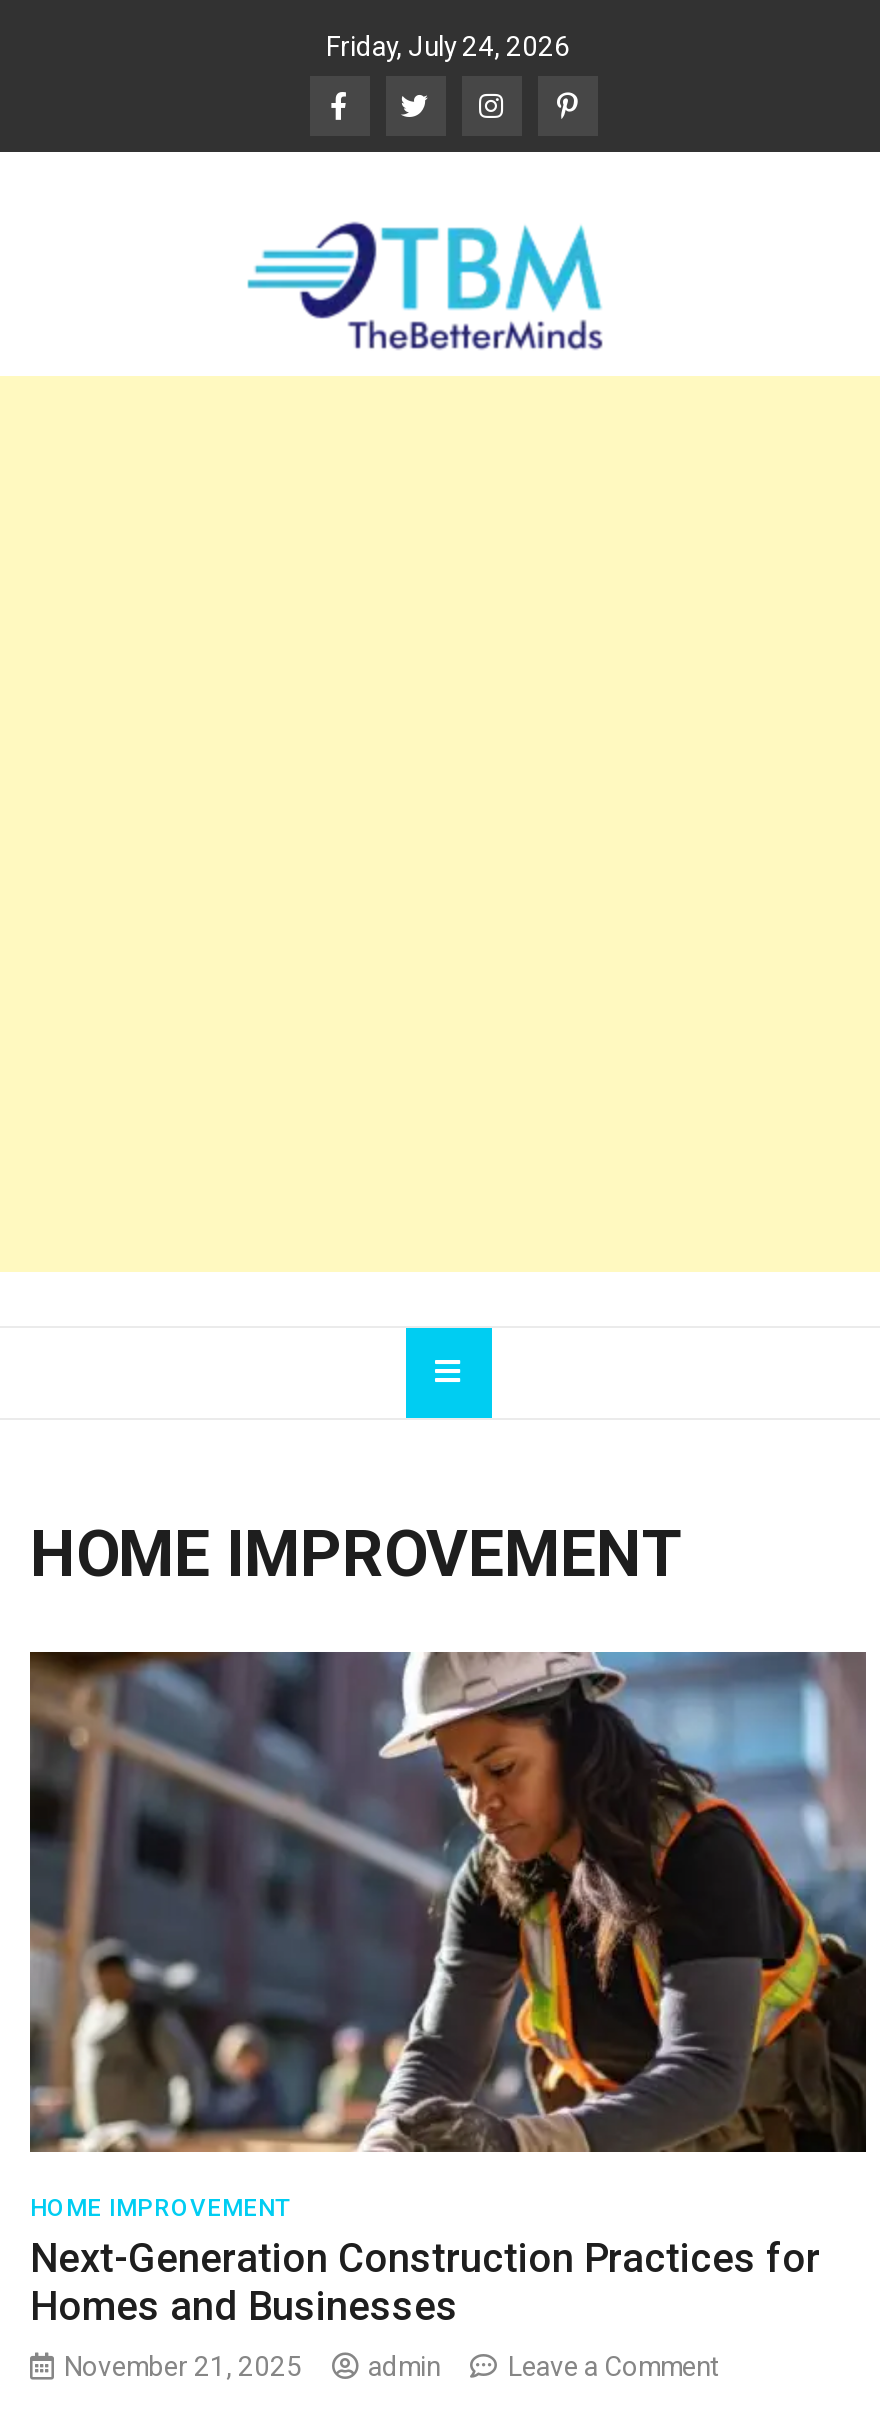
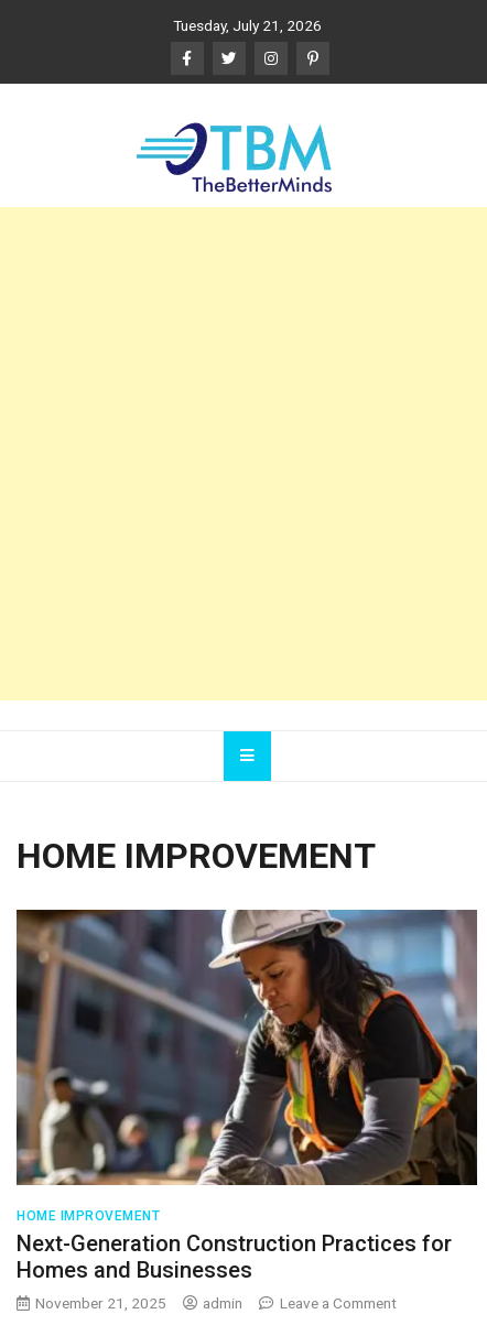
- Friday, July 24, 2026
+ Tuesday, July 21, 2026
